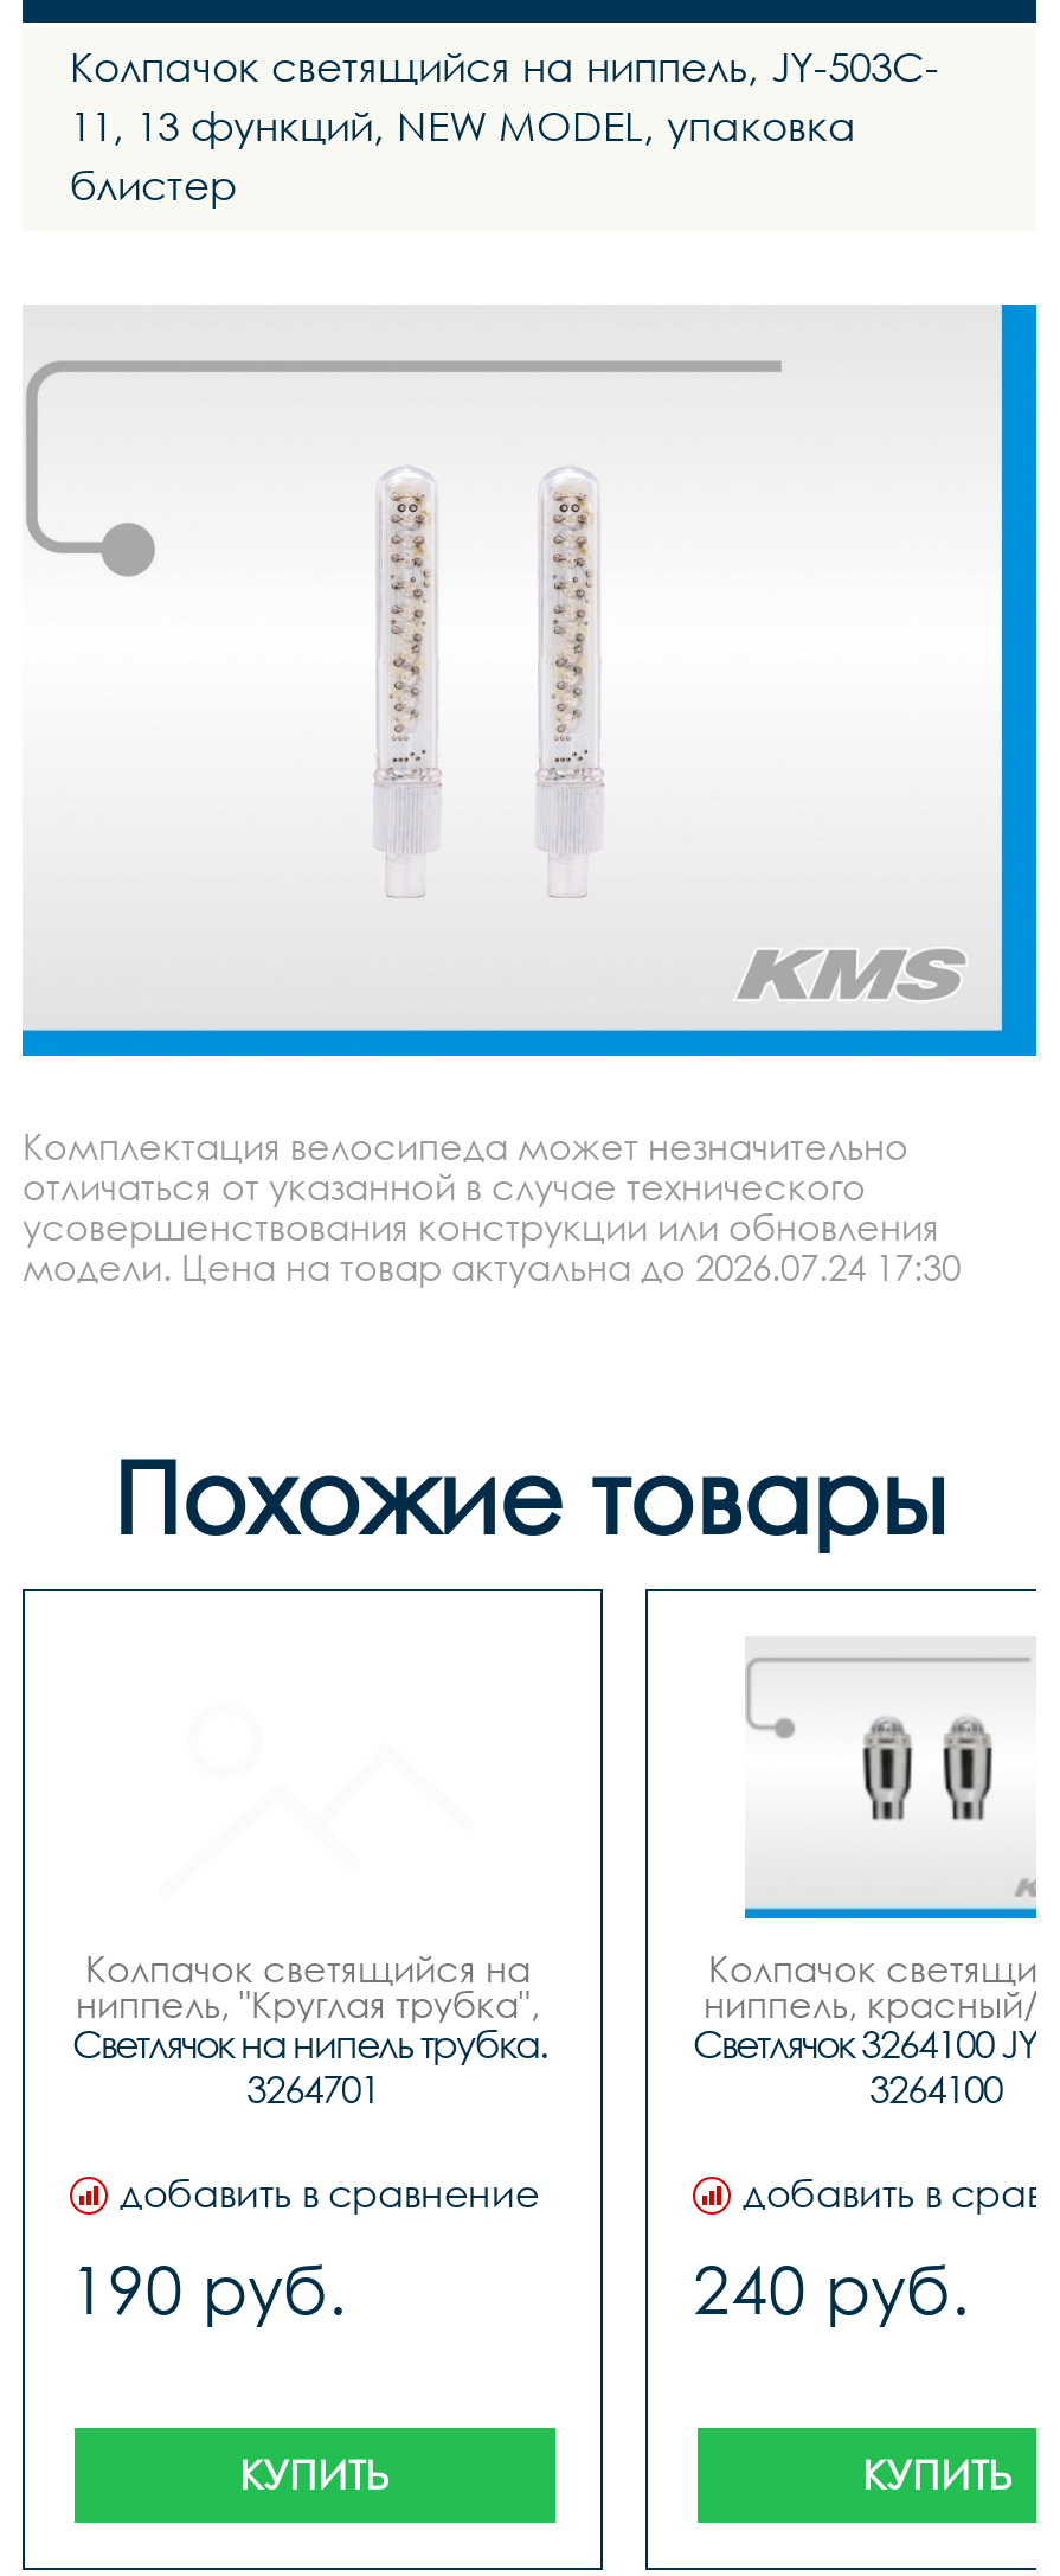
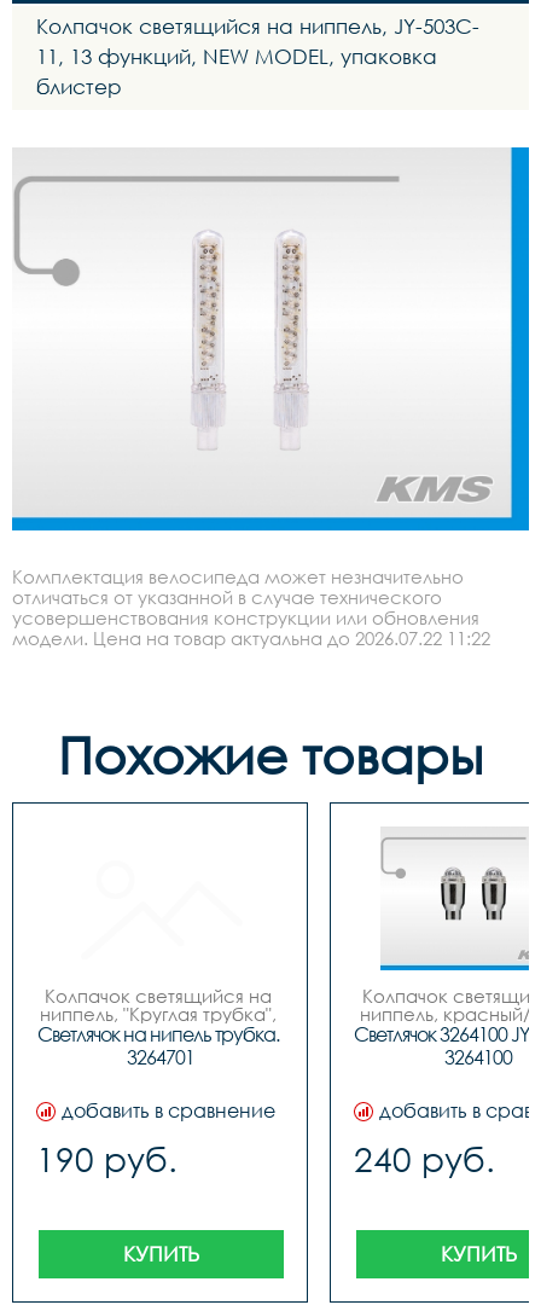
- модели. Цена на товар актуальна до 2026.07.24 17:30
+ модели. Цена на товар актуальна до 2026.07.22 11:22
